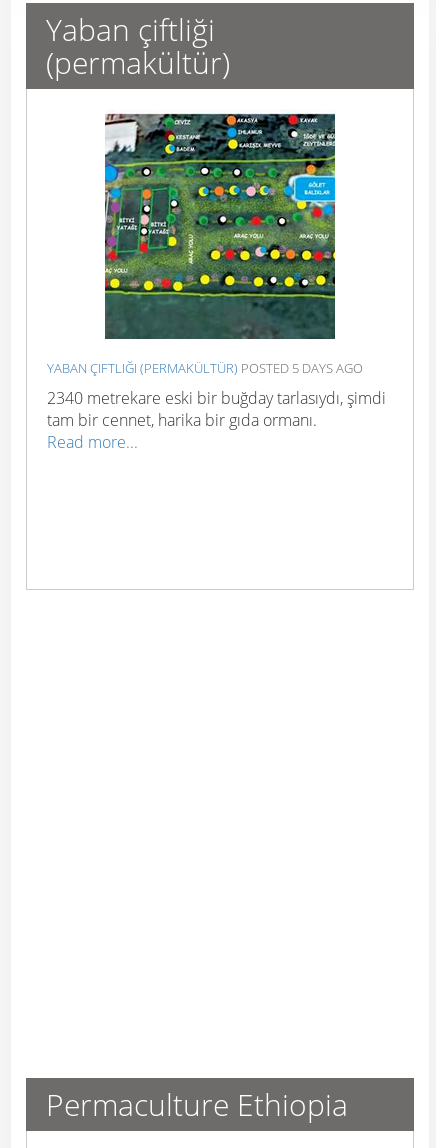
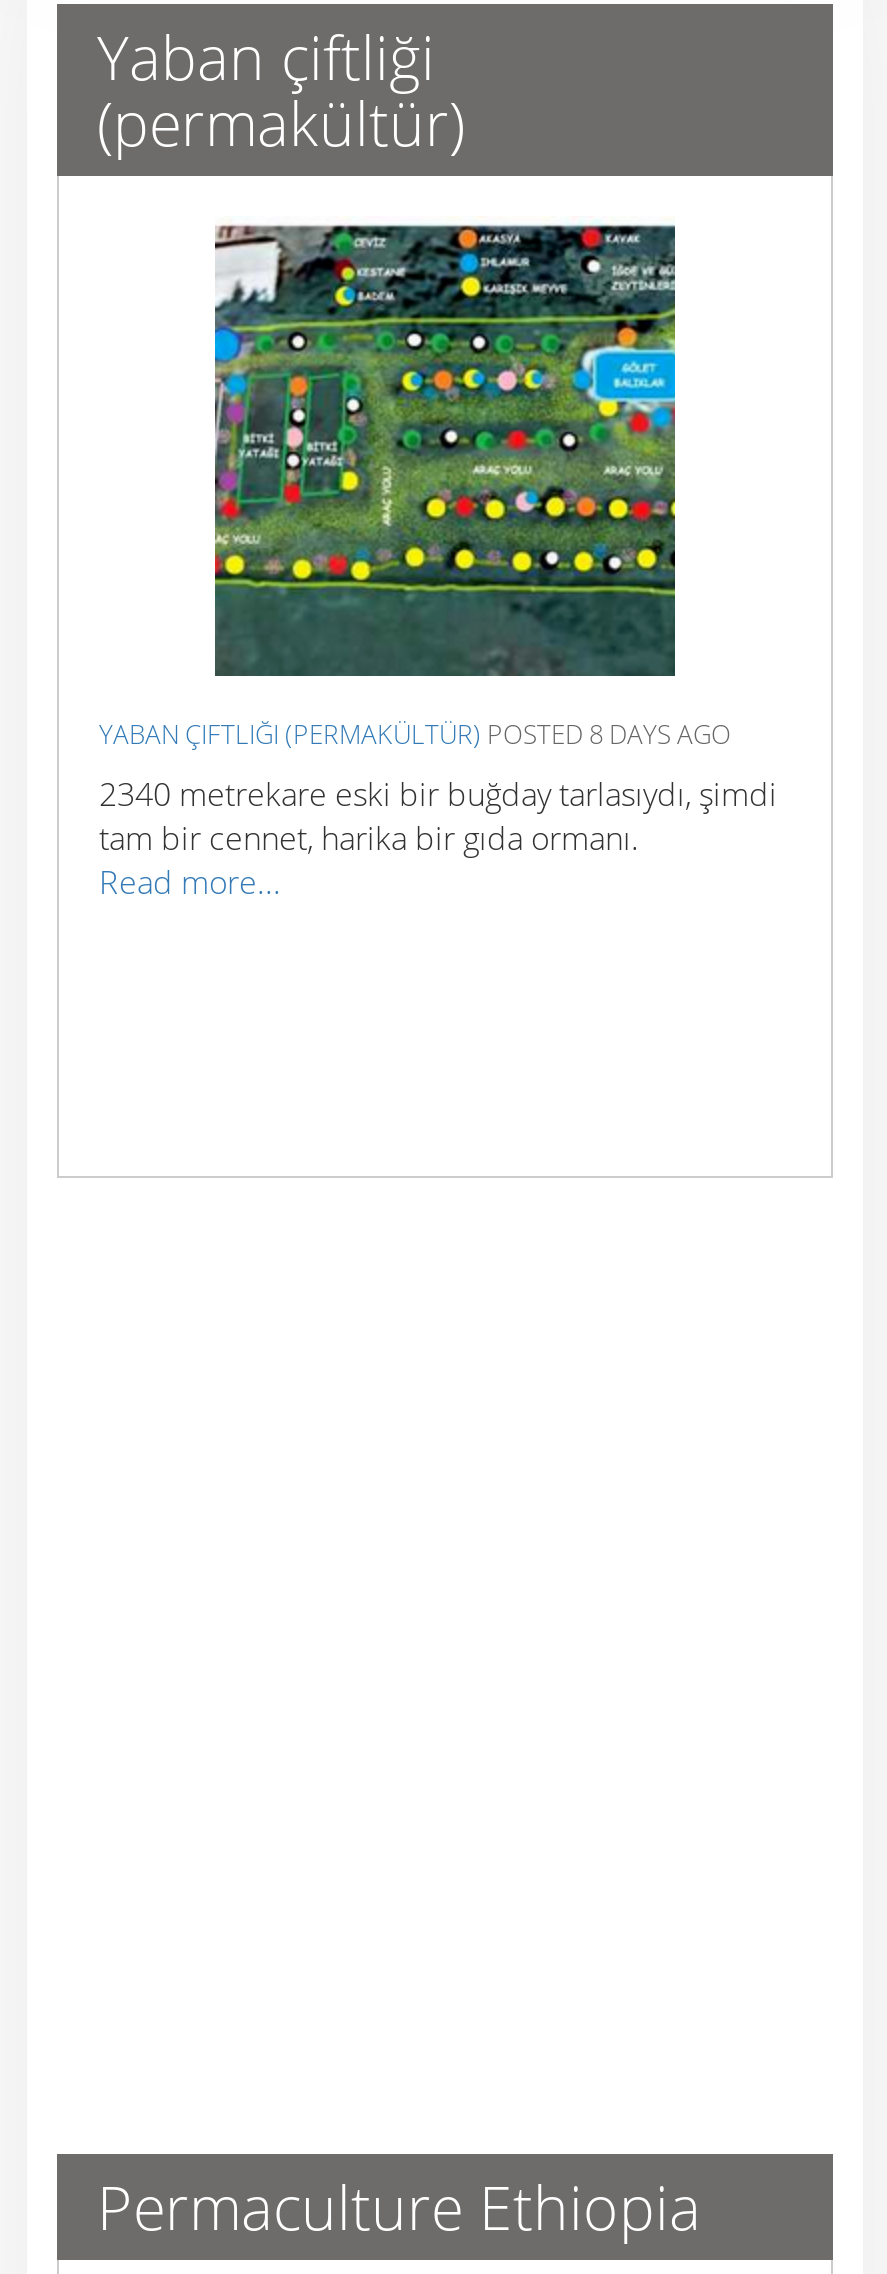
- YABAN ÇIFTLIĞI (PERMAKÜLTÜR) POSTED 5 DAYS AGO
+ YABAN ÇIFTLIĞI (PERMAKÜLTÜR) POSTED 8 DAYS AGO
